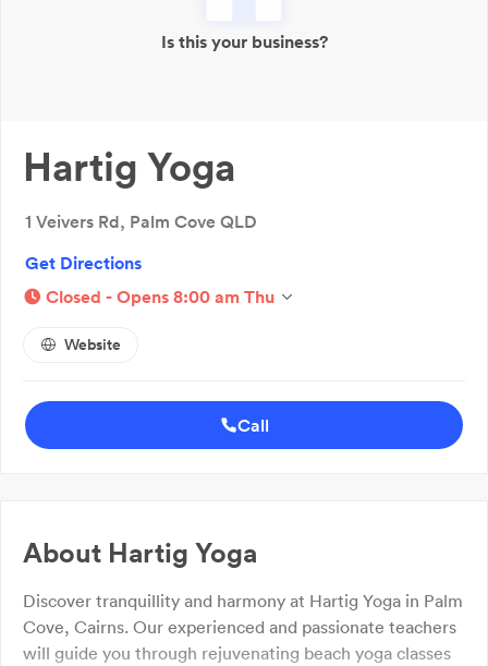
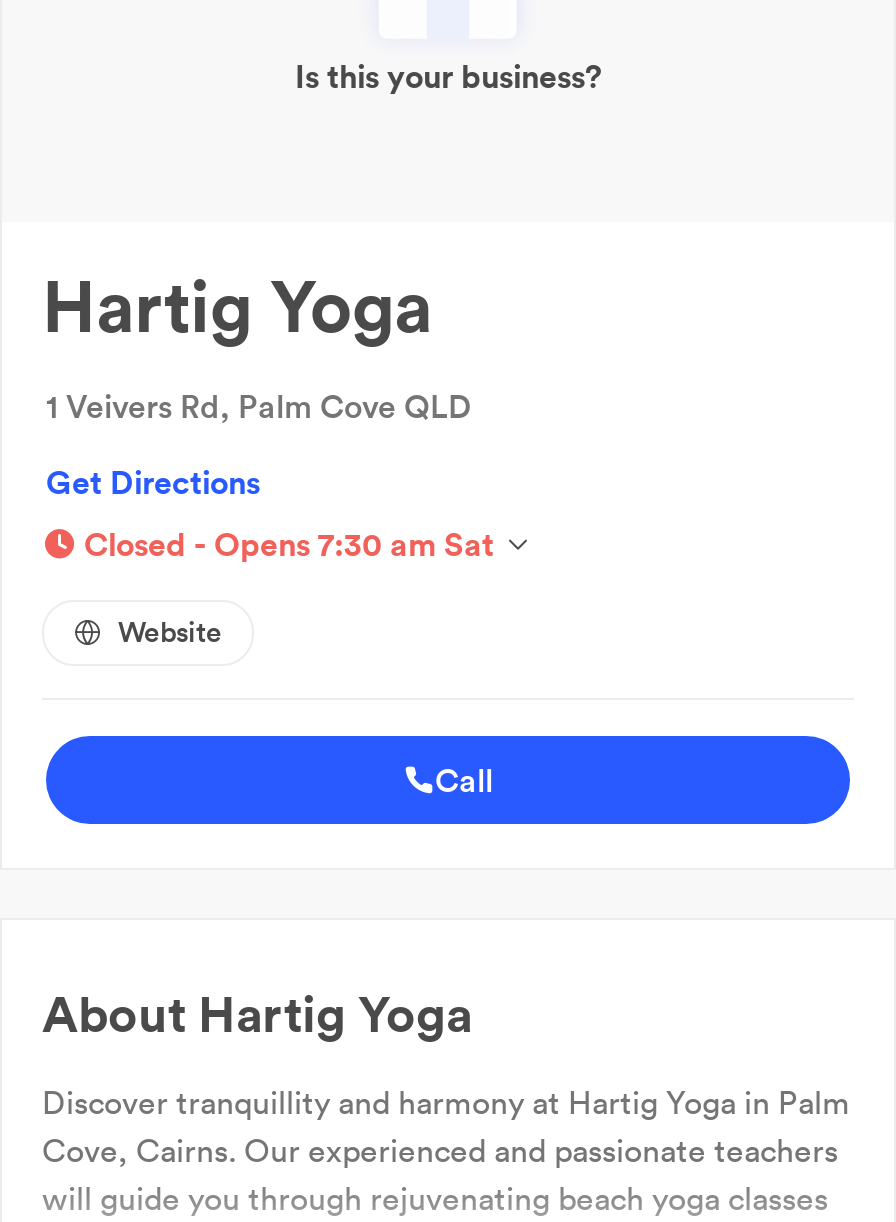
- Closed - Opens 8:00 am Thu
+ Closed - Opens 7:30 am Sat
